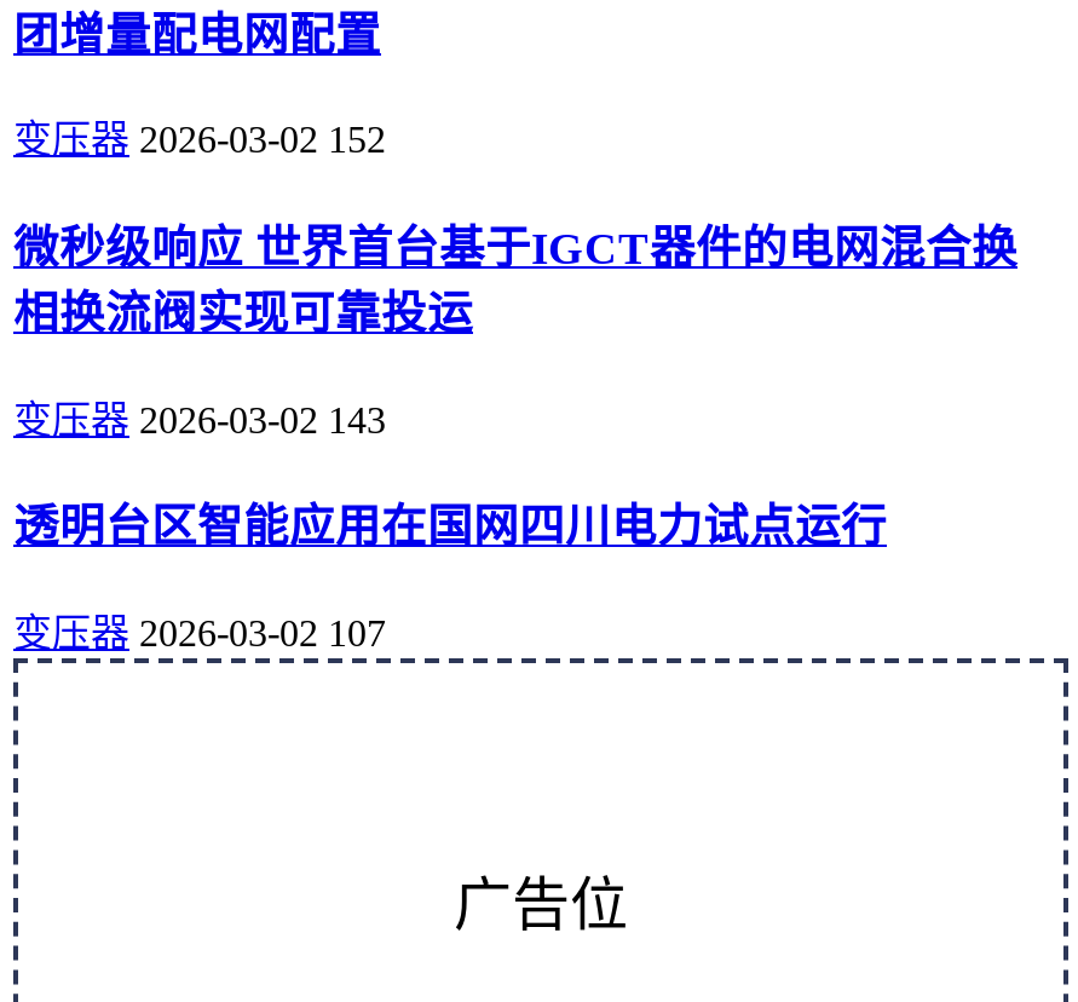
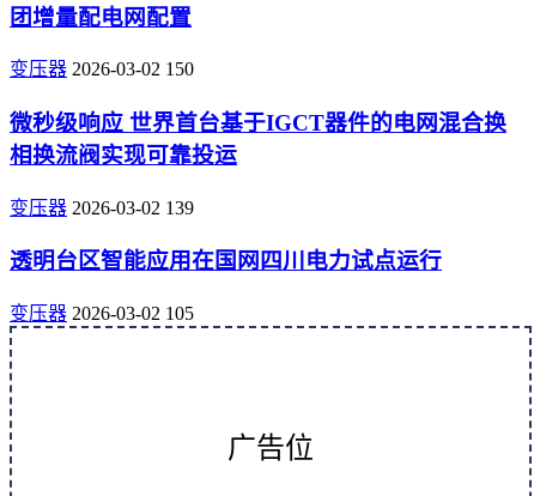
- 变压器 2026-03-02 152
+ 变压器 2026-03-02 150

- 变压器 2026-03-02 143
+ 变压器 2026-03-02 139

- 变压器 2026-03-02 107
+ 变压器 2026-03-02 105
